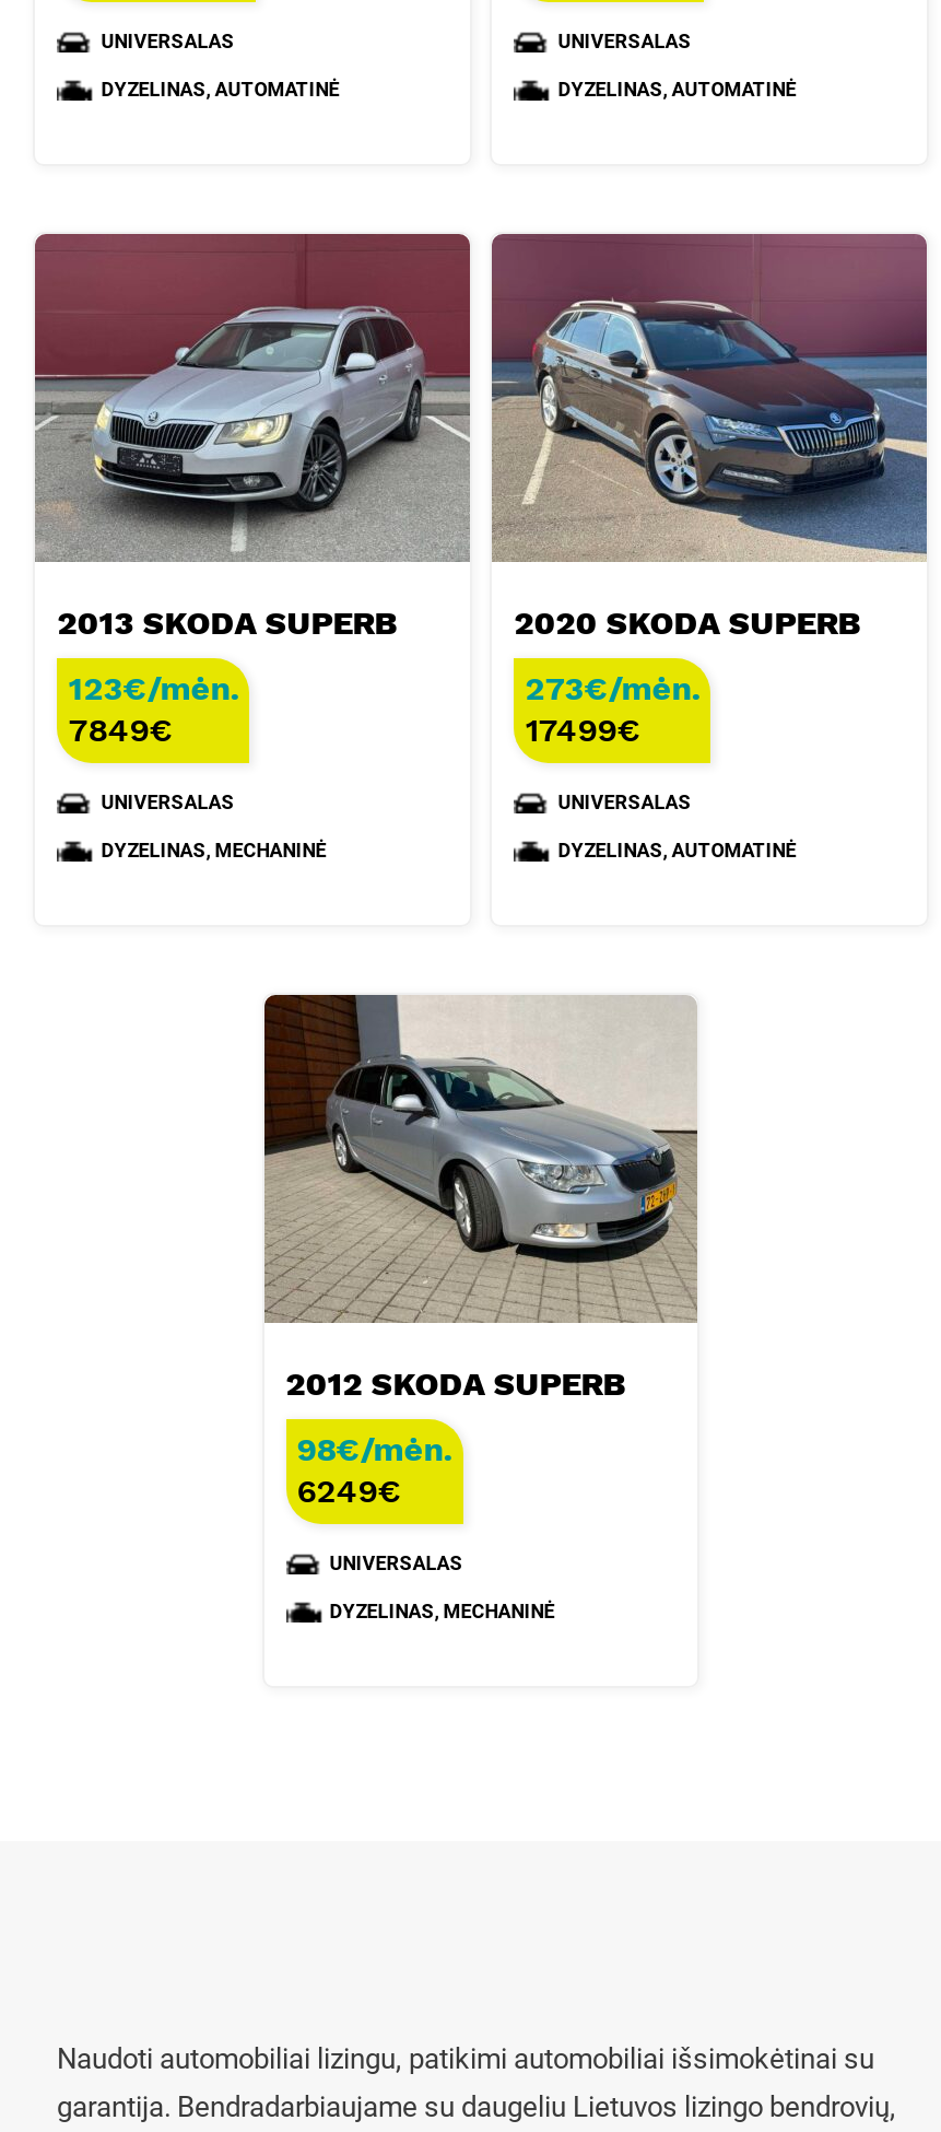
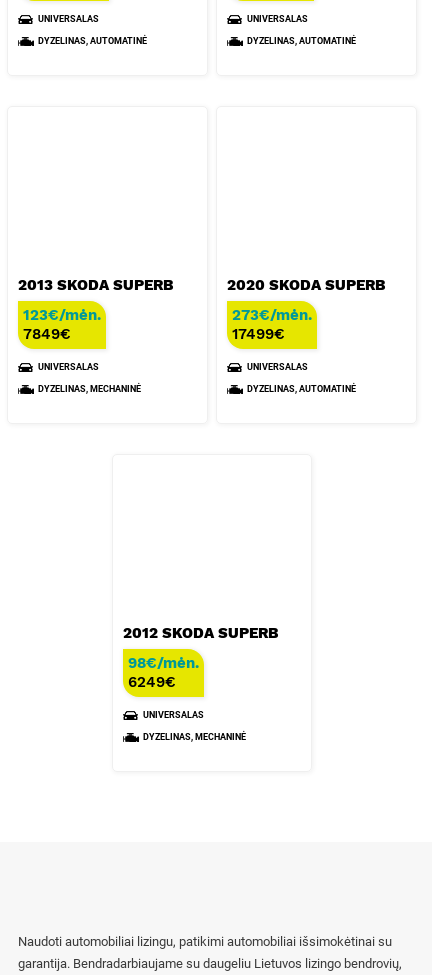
- [image]

- [image]

- [image]
